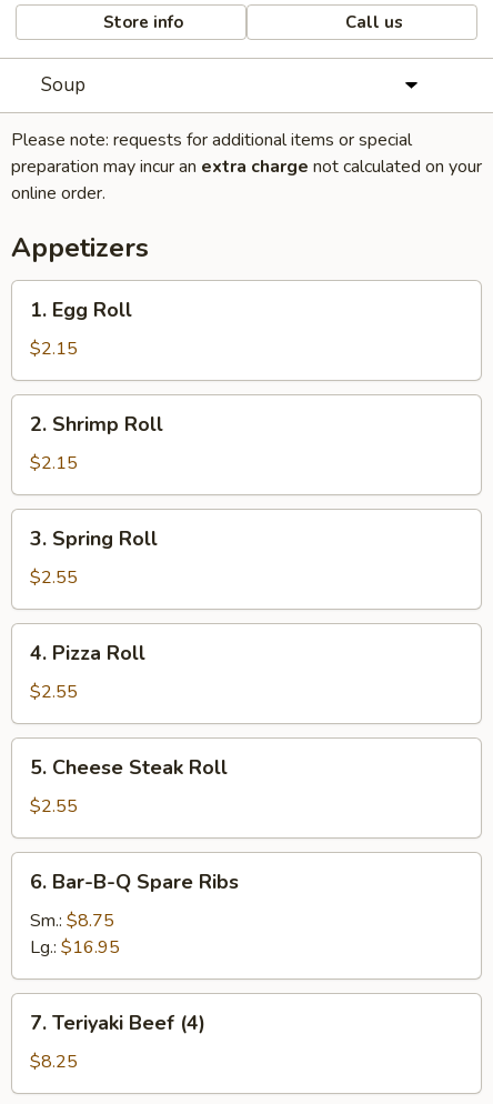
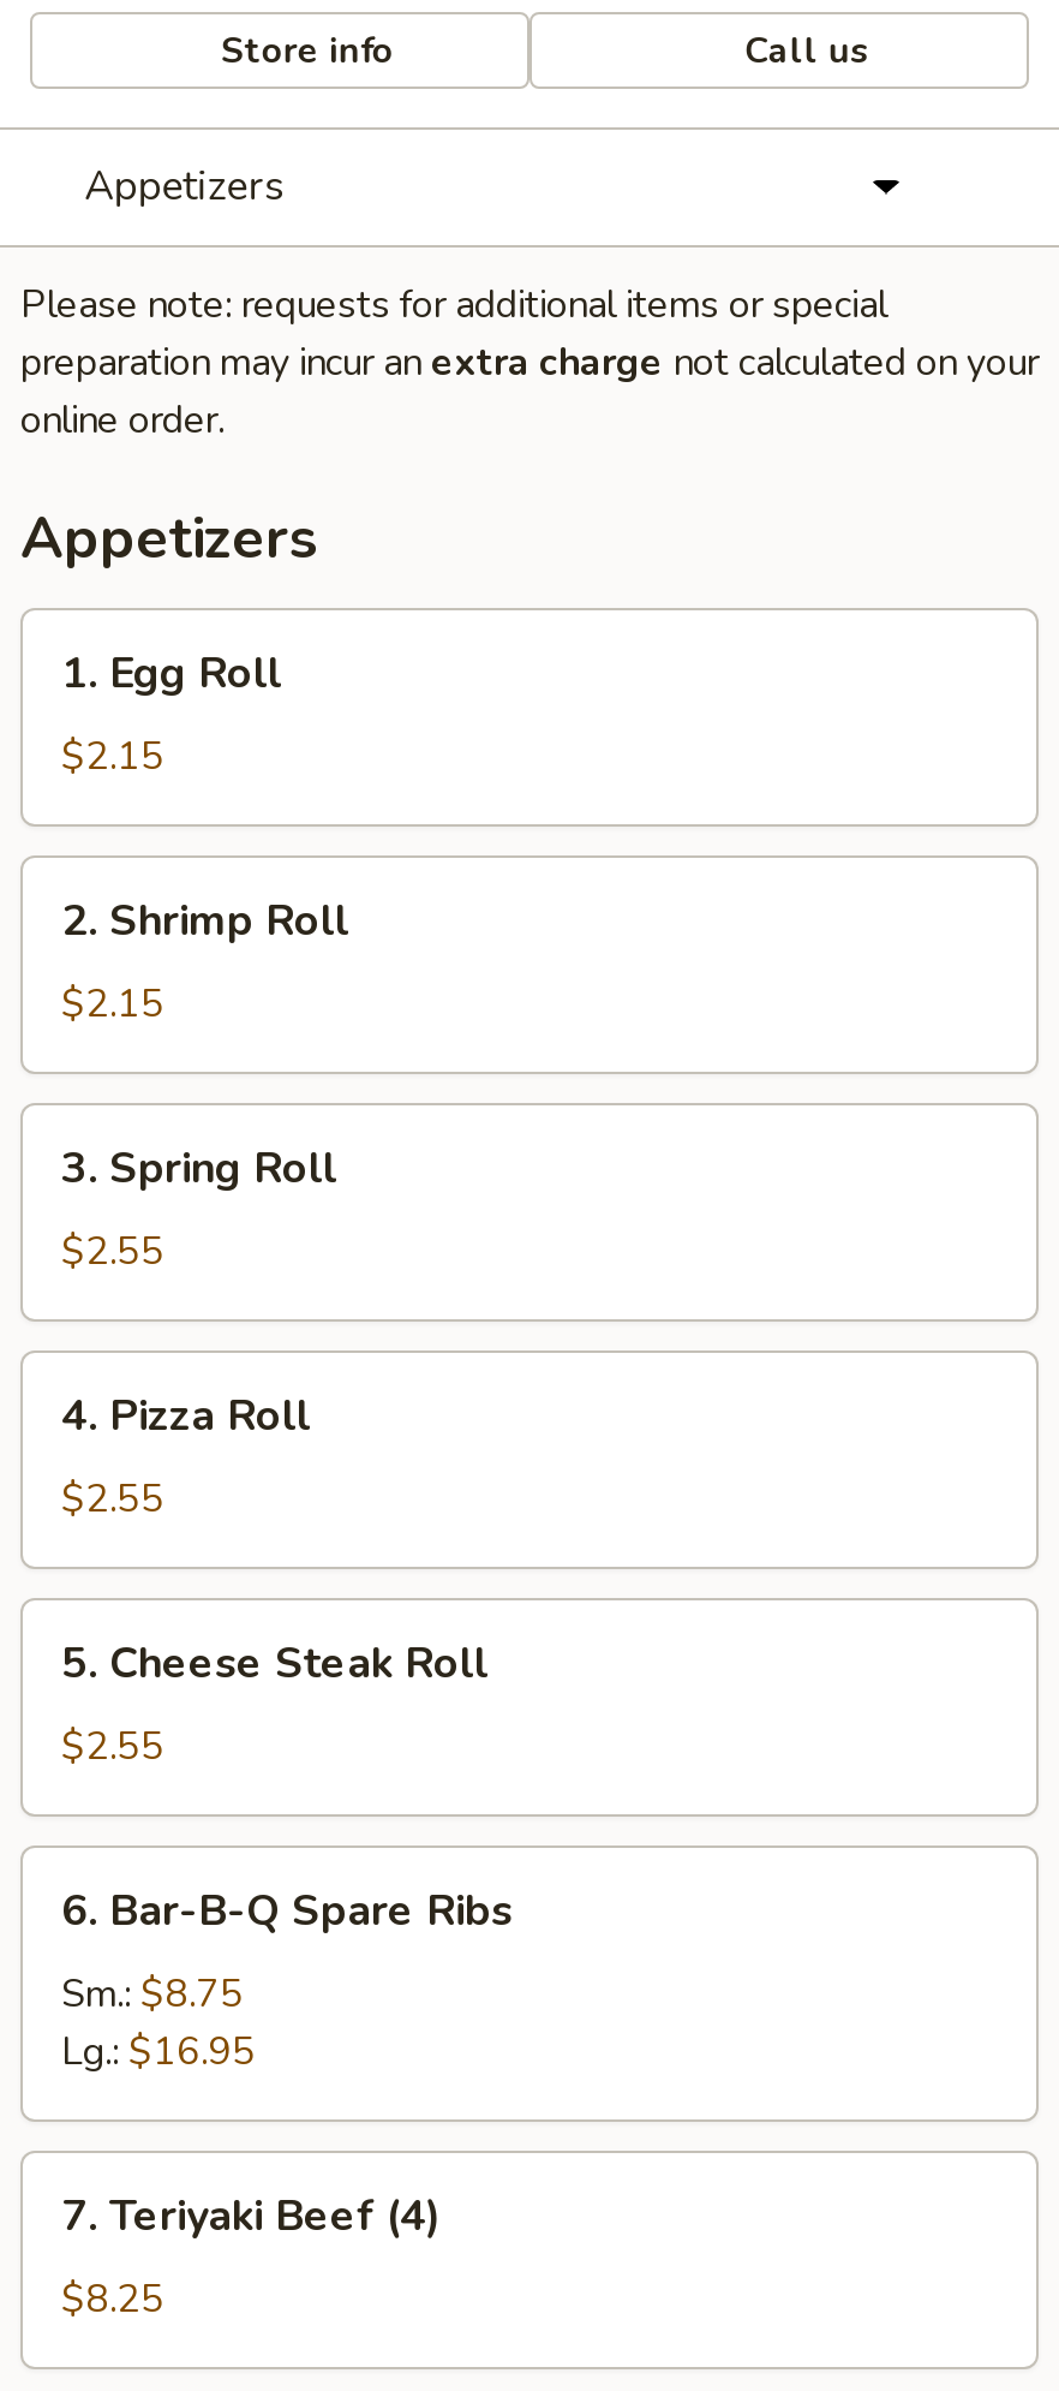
- Soup
+ Appetizers
